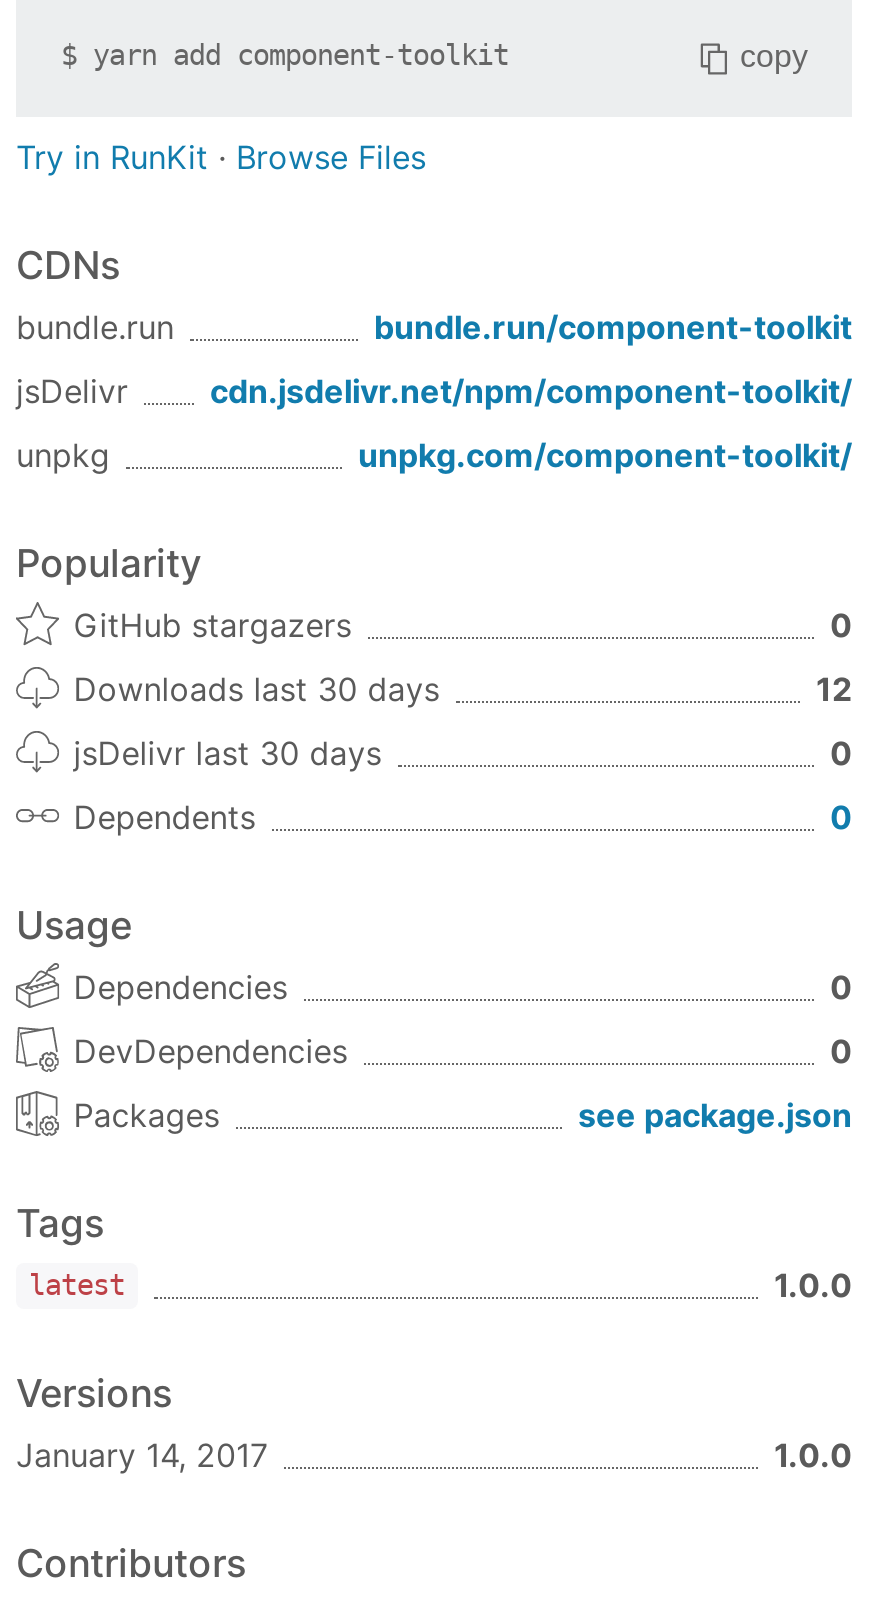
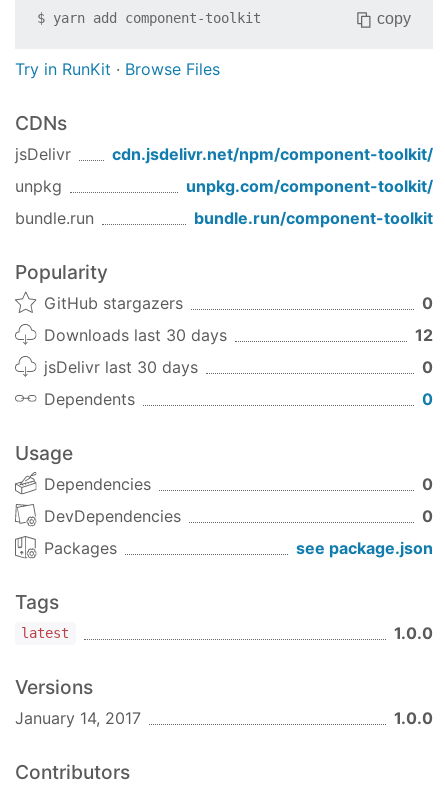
moved down: bundle.run | bundle.run/component-toolkit

moved up: jsDelivr | cdn.jsdelivr.net/npm/component-toolkit/ | unpkg | unpkg.com/component-toolkit/
